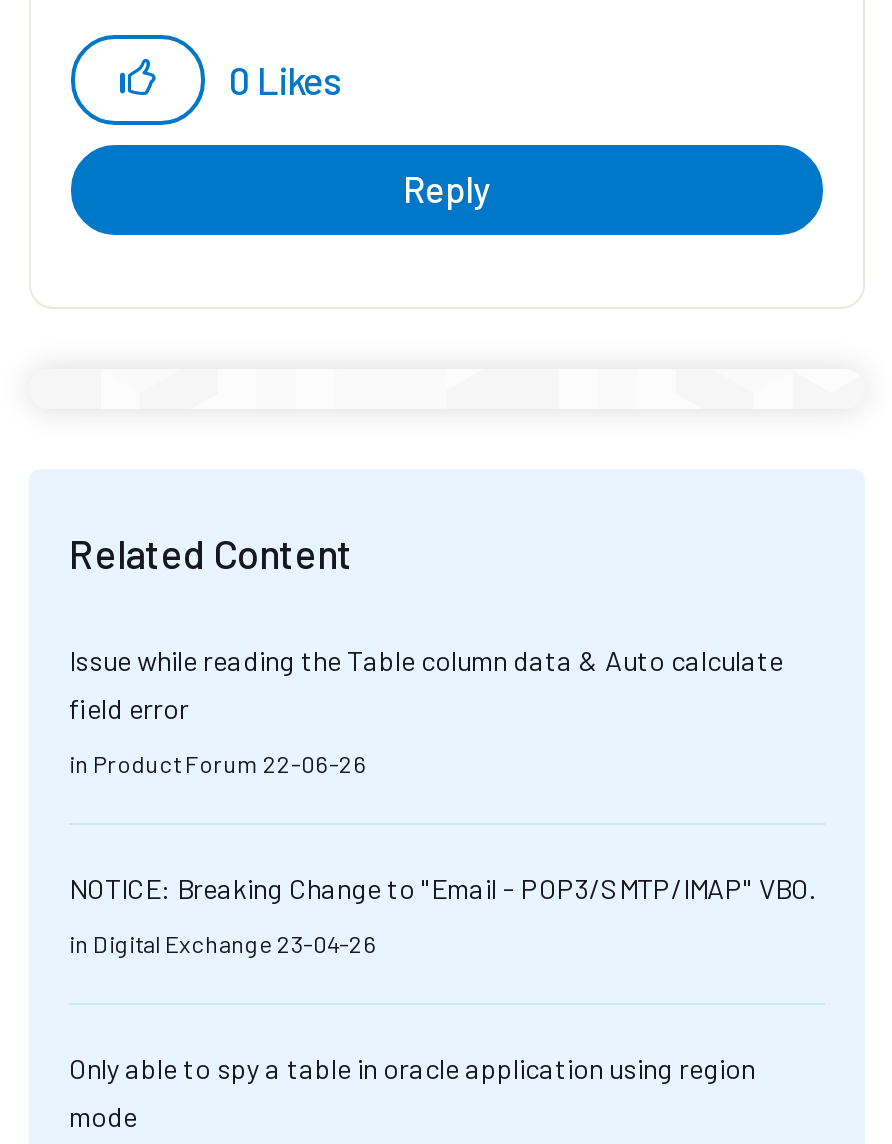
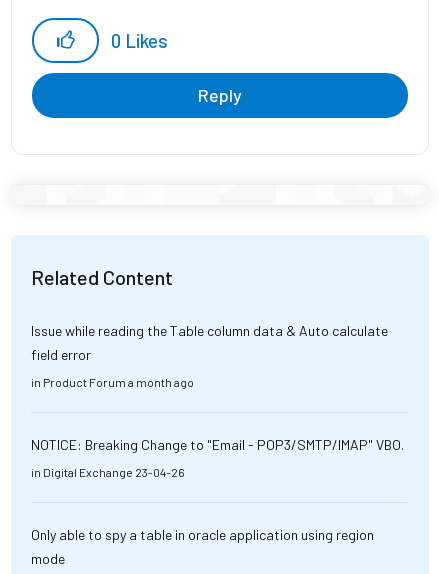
- in Product Forum 22-06-26
+ in Product Forum a month ago
